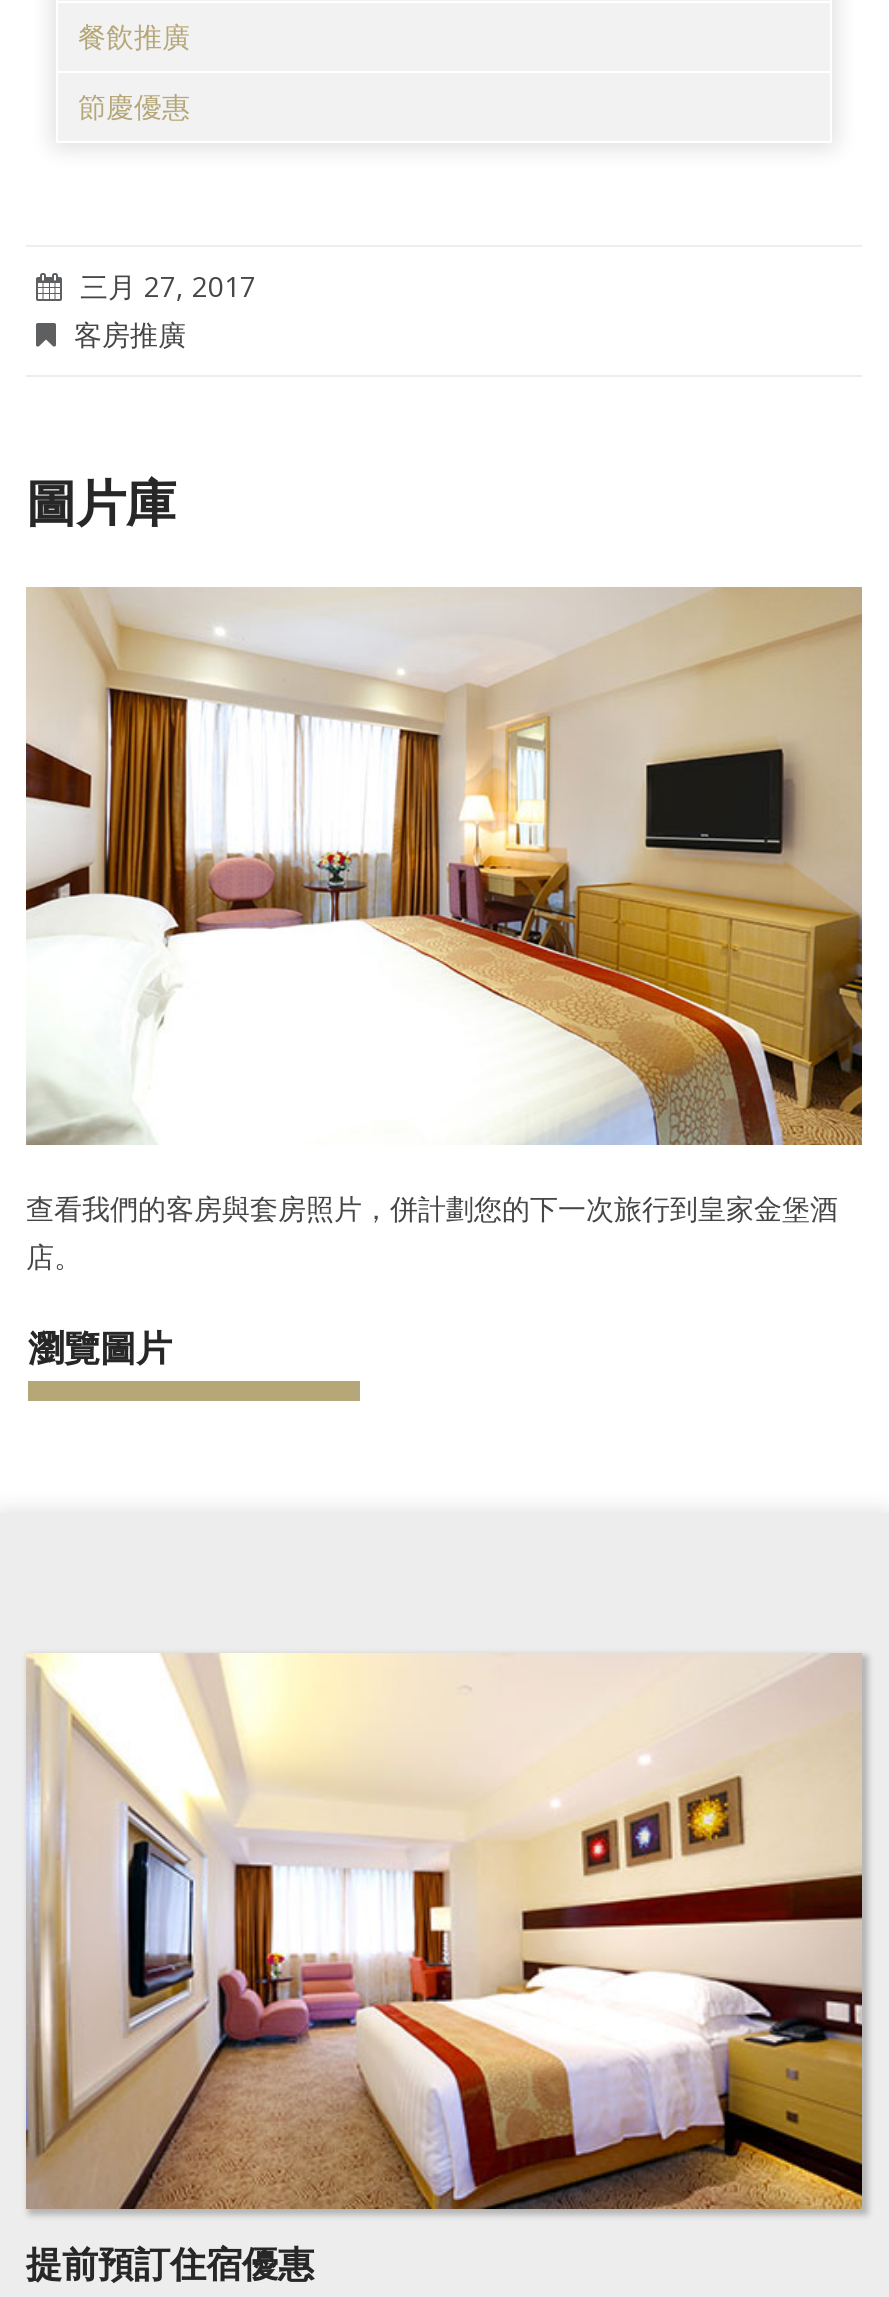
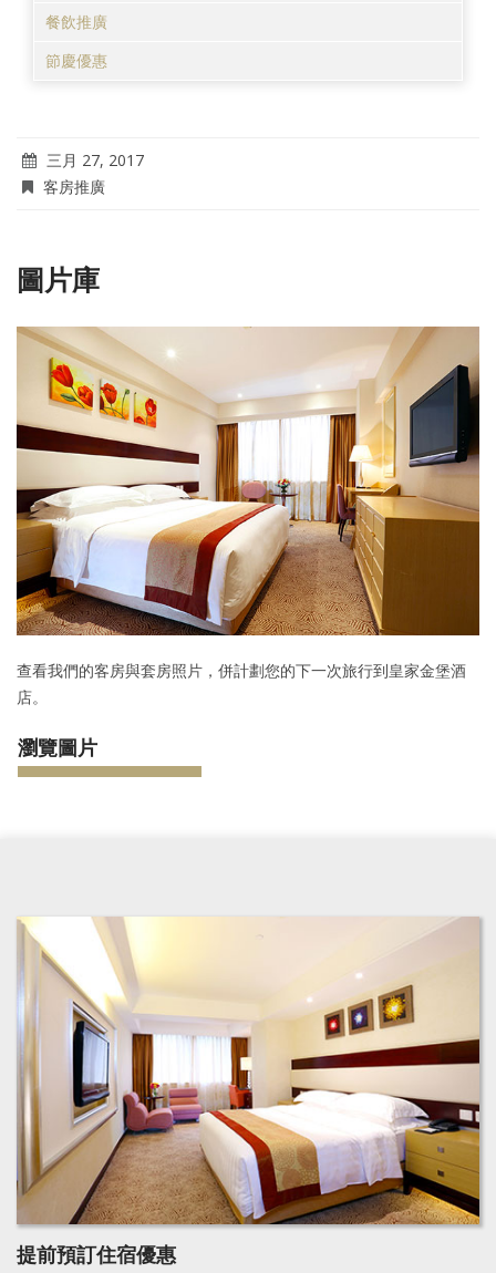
- [image]
+ [image]
